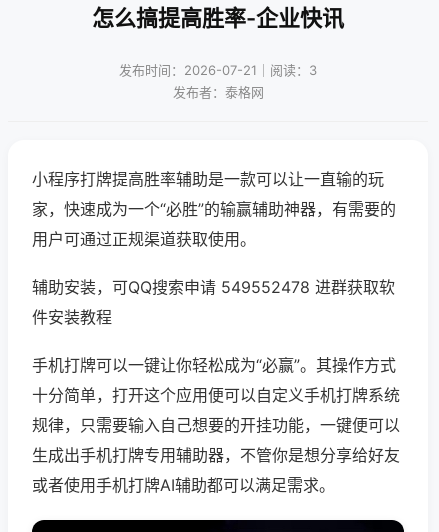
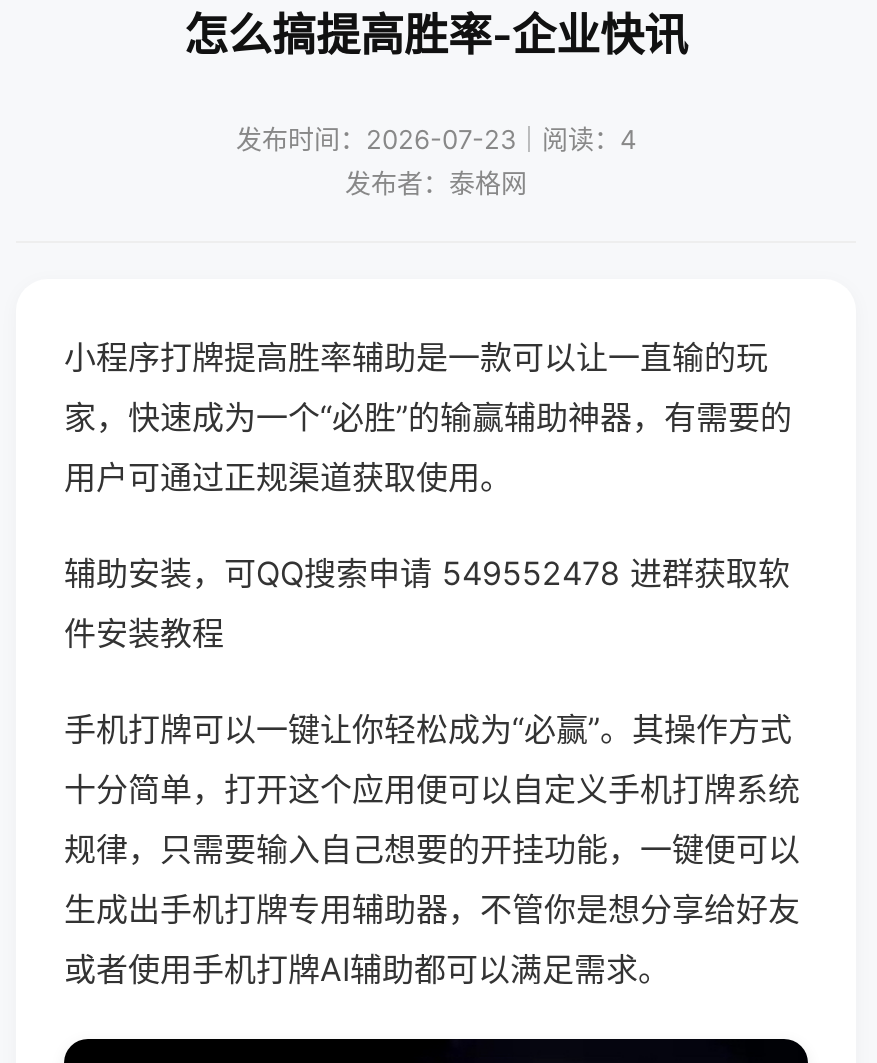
- 发布时间：2026-07-21｜阅读：3
+ 发布时间：2026-07-23｜阅读：4
